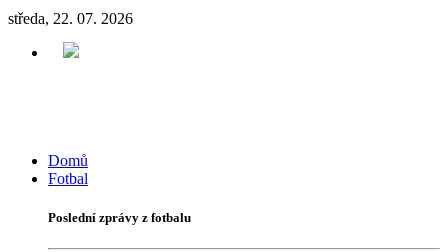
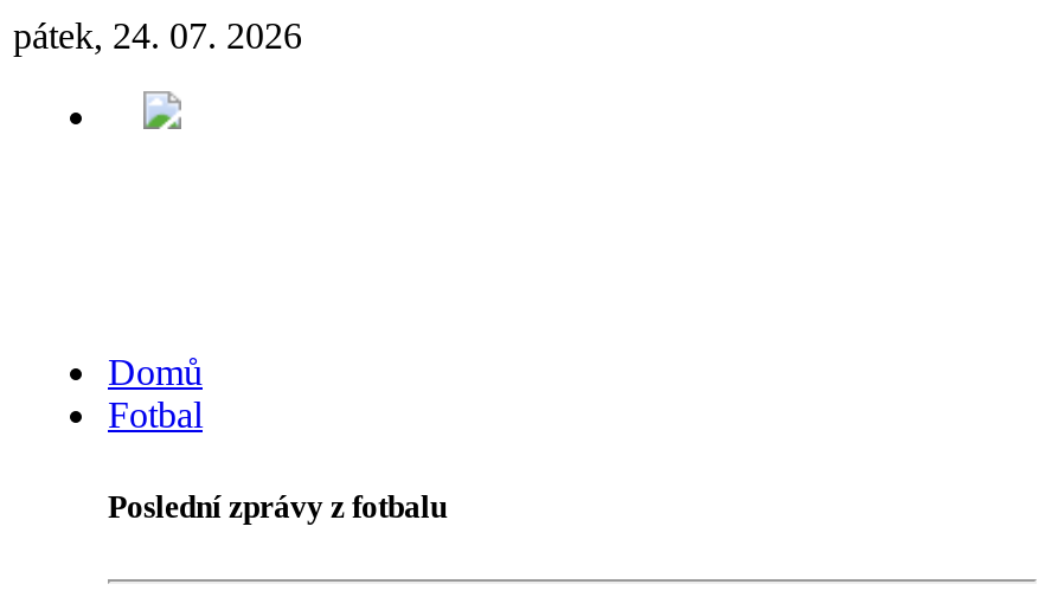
- středa, 22. 07. 2026
+ pátek, 24. 07. 2026
